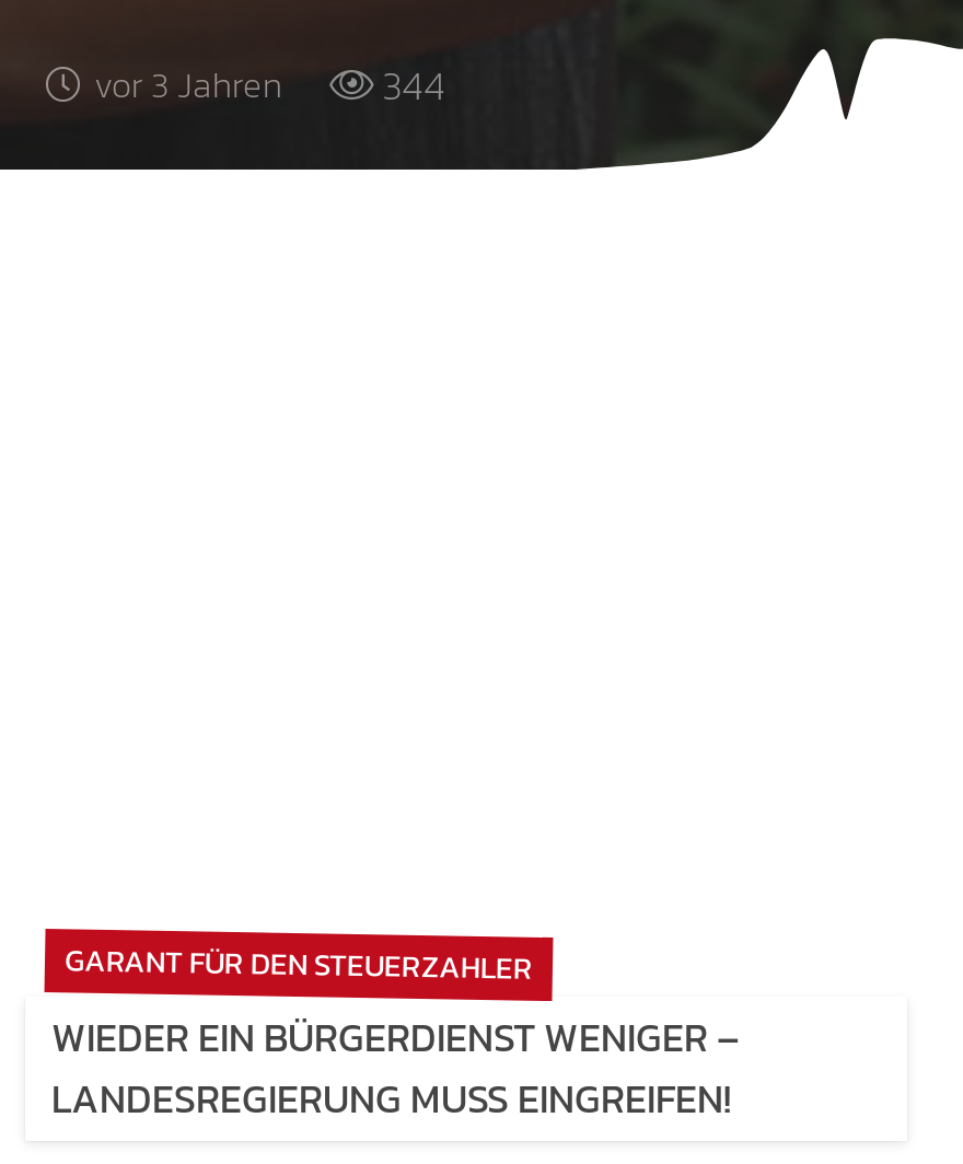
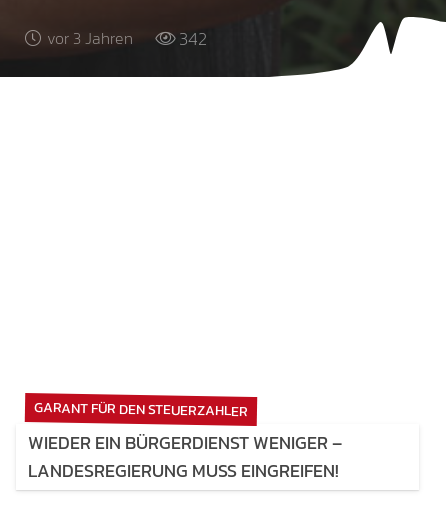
- vor 3 Jahren 344
+ vor 3 Jahren 342
